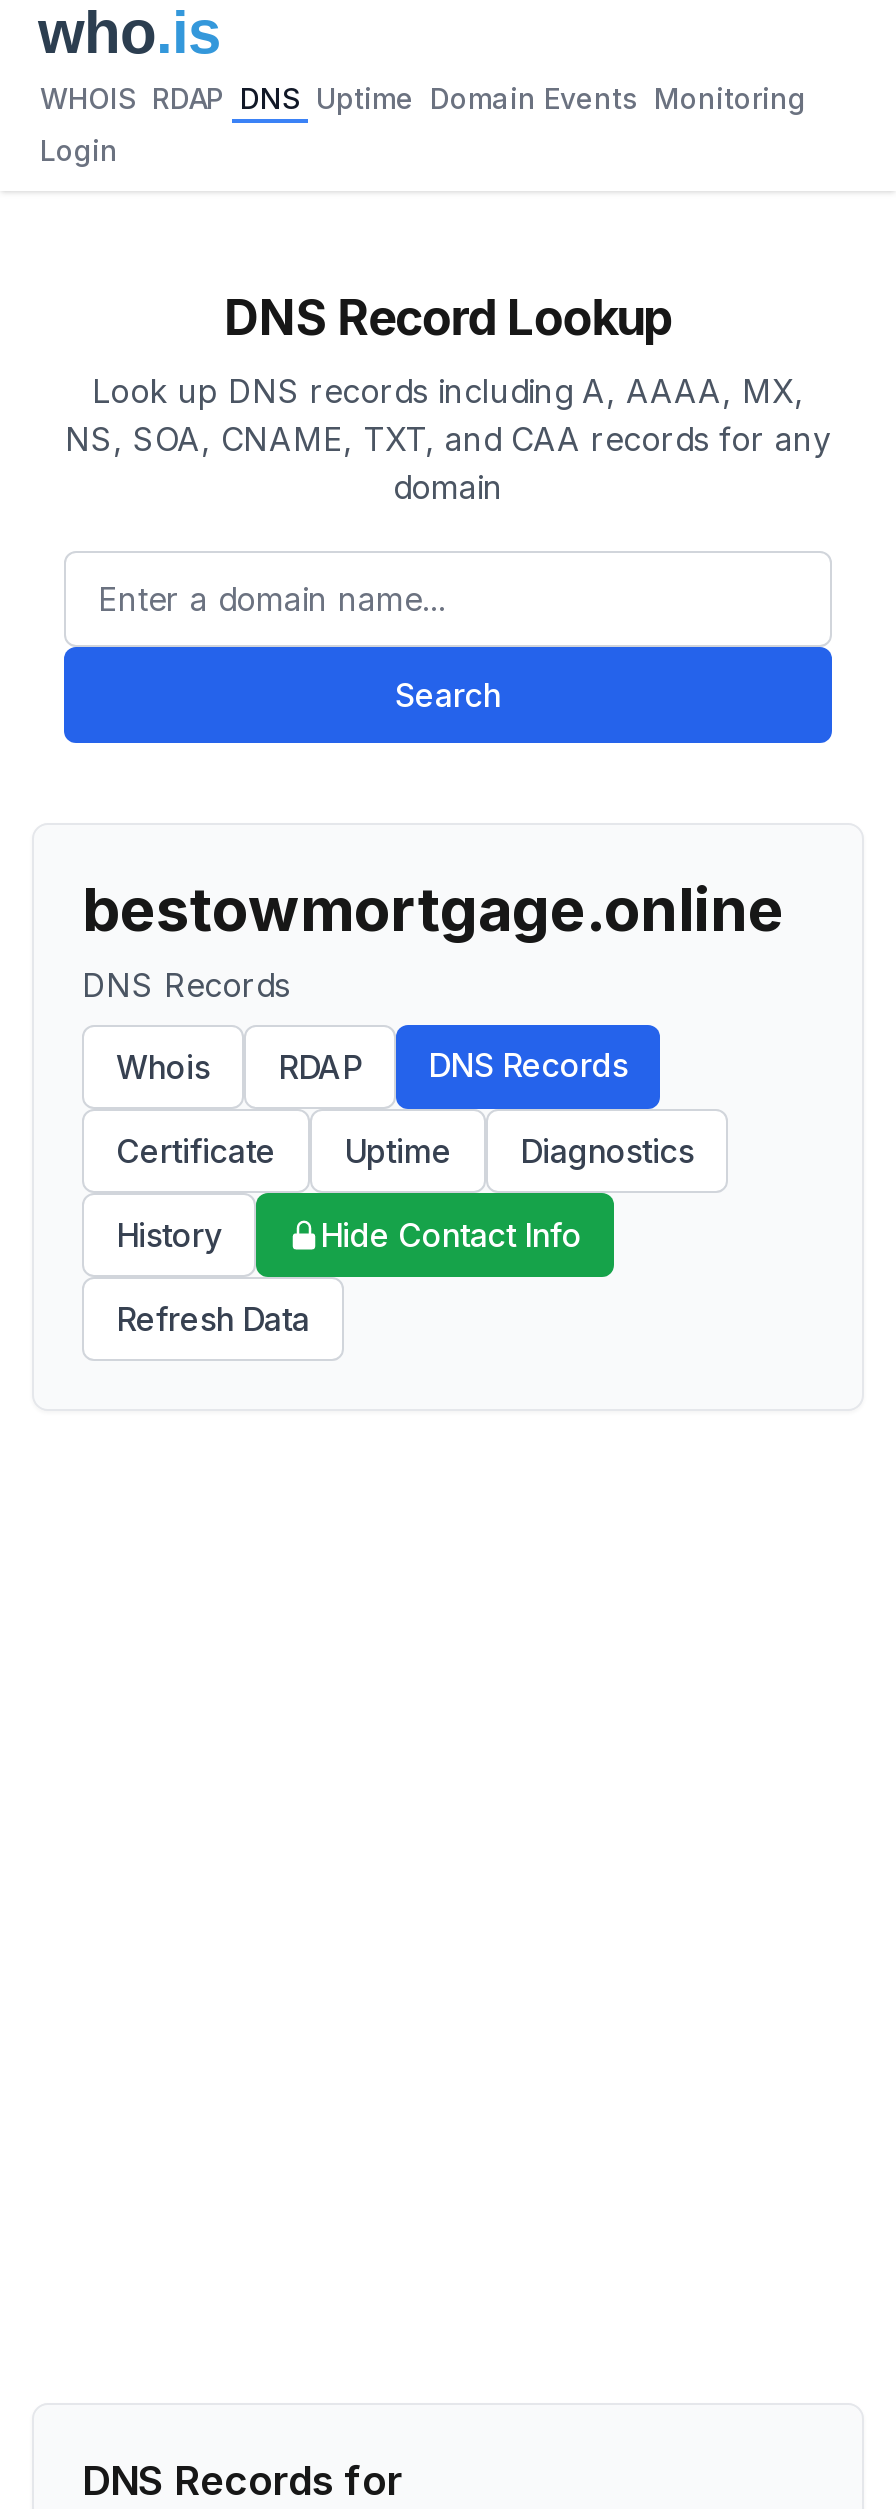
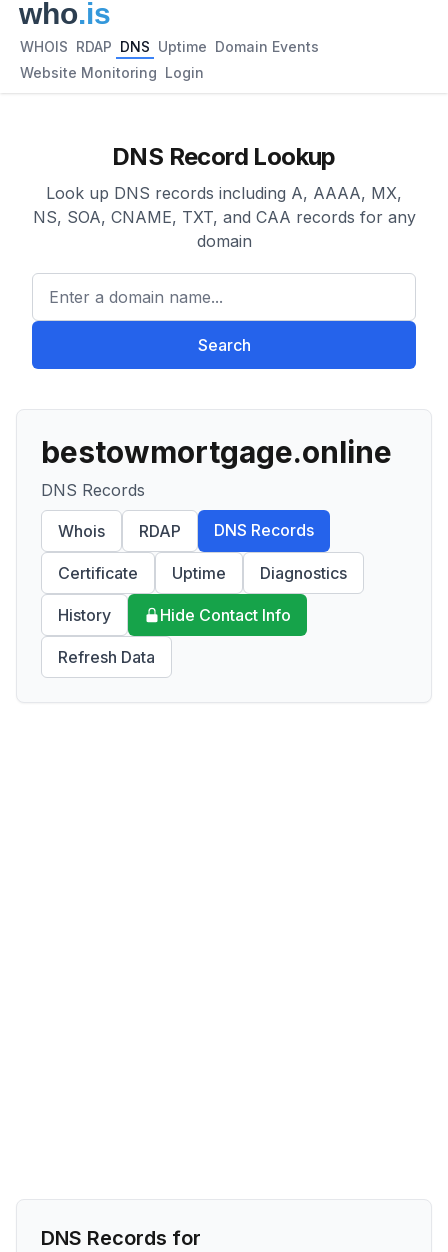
- WHOIS RDAP DNS Uptime Domain Events Monitoring
+ WHOIS RDAP DNS Uptime Domain Events

- Login
+ Website Monitoring Login
